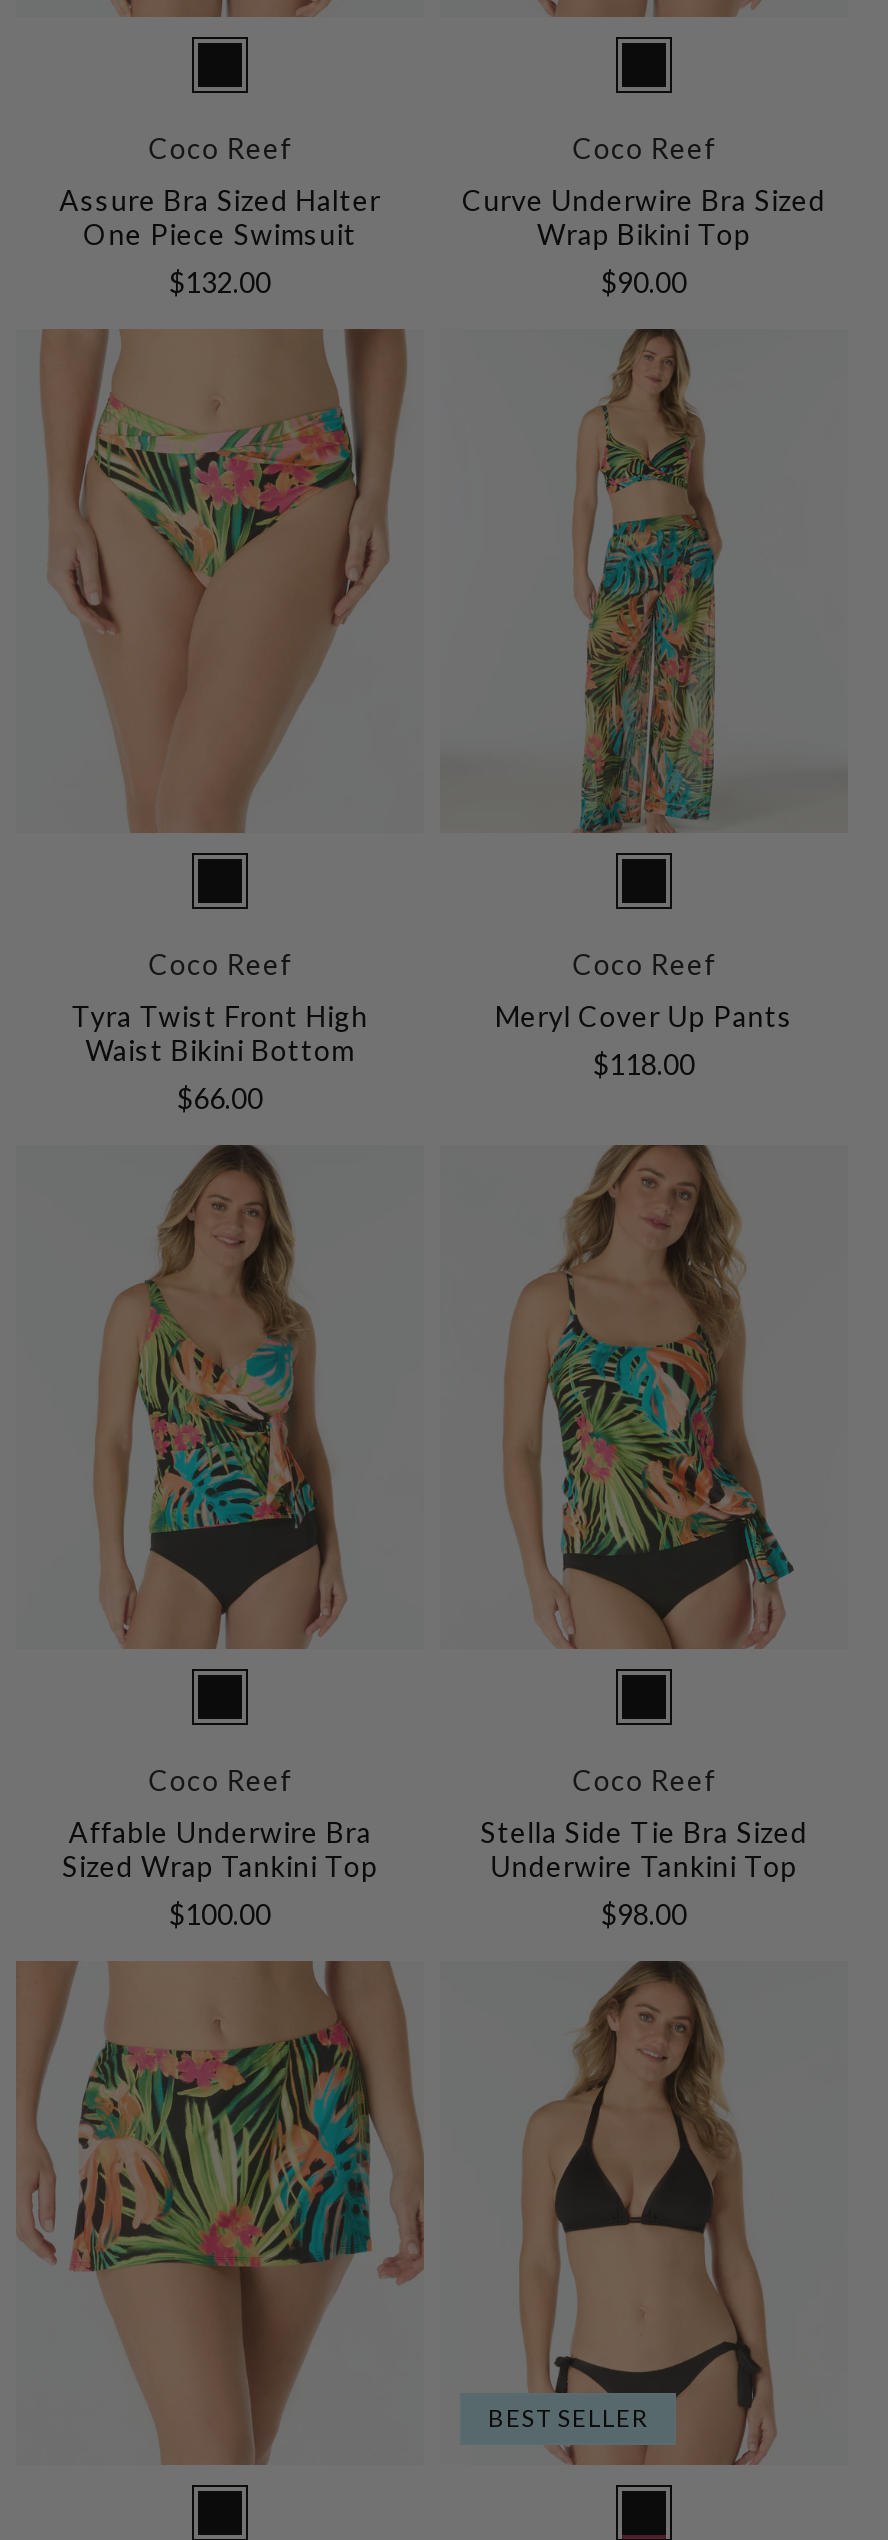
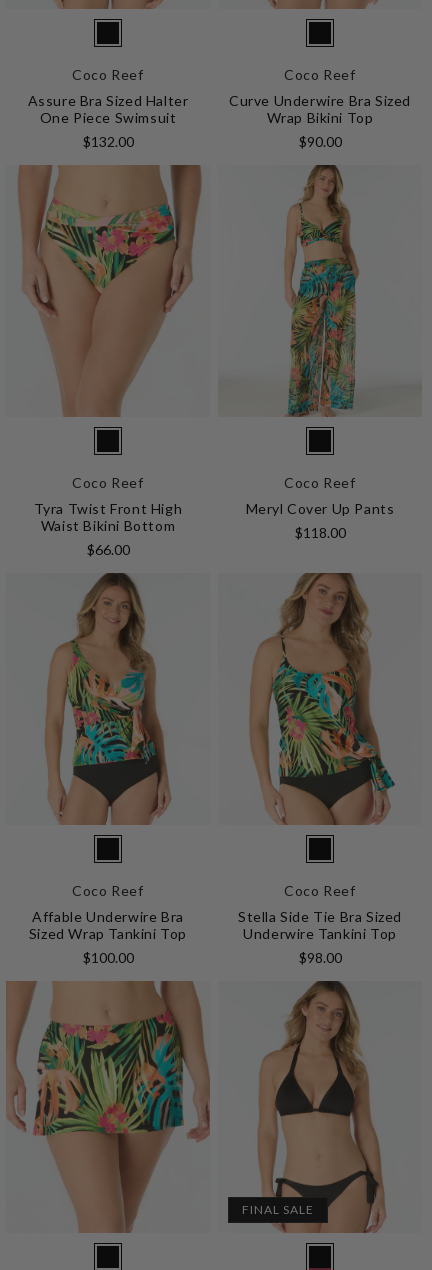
- BEST SELLER
+ FINAL SALE
